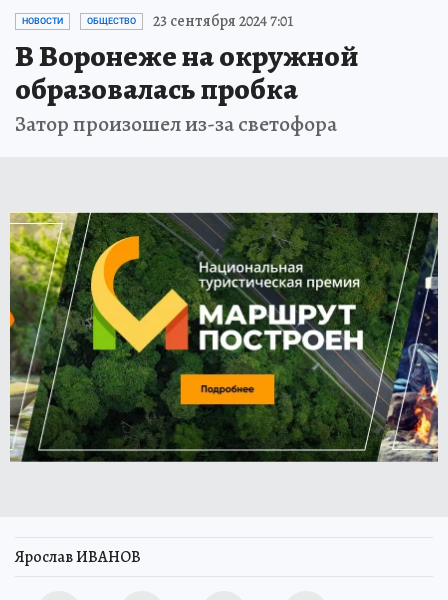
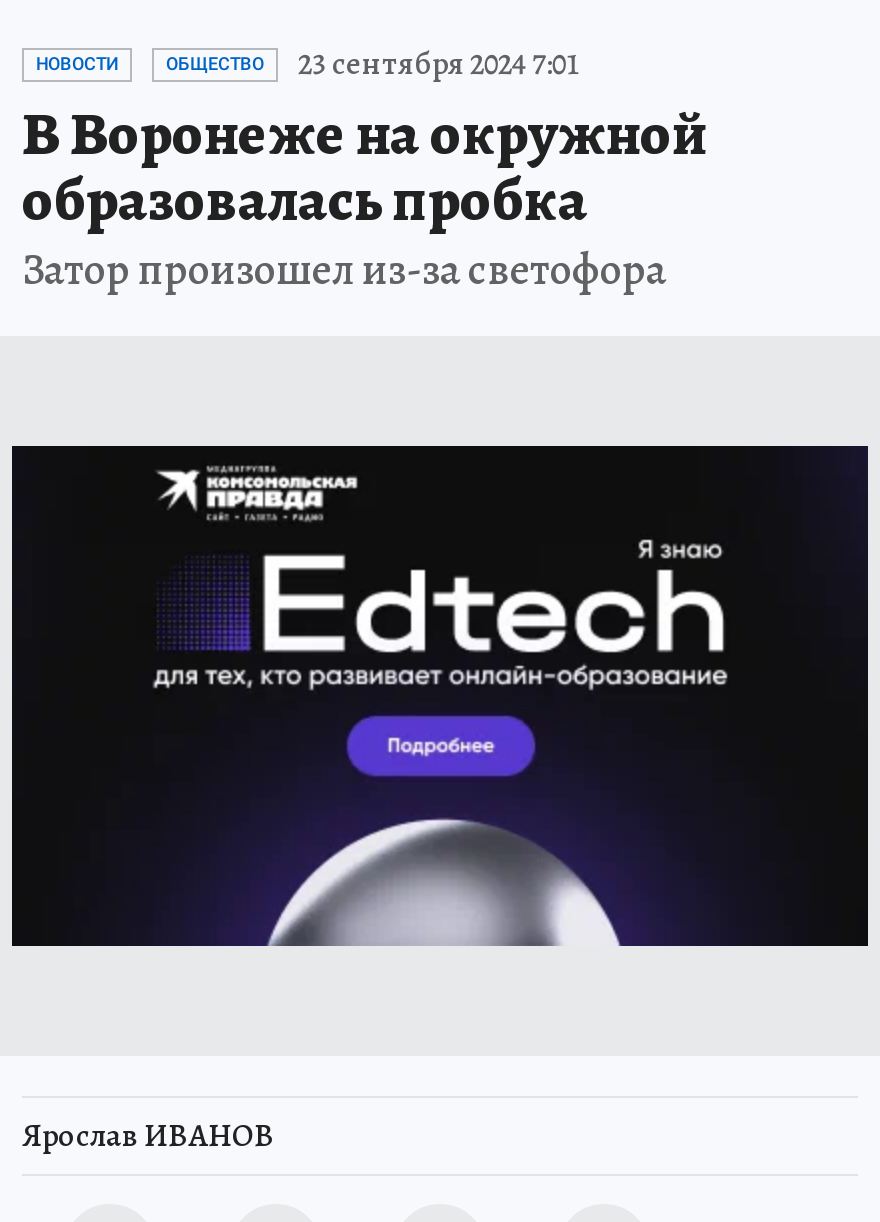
- [image]
+ [image]
